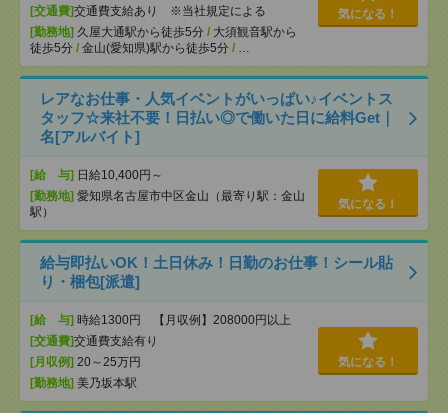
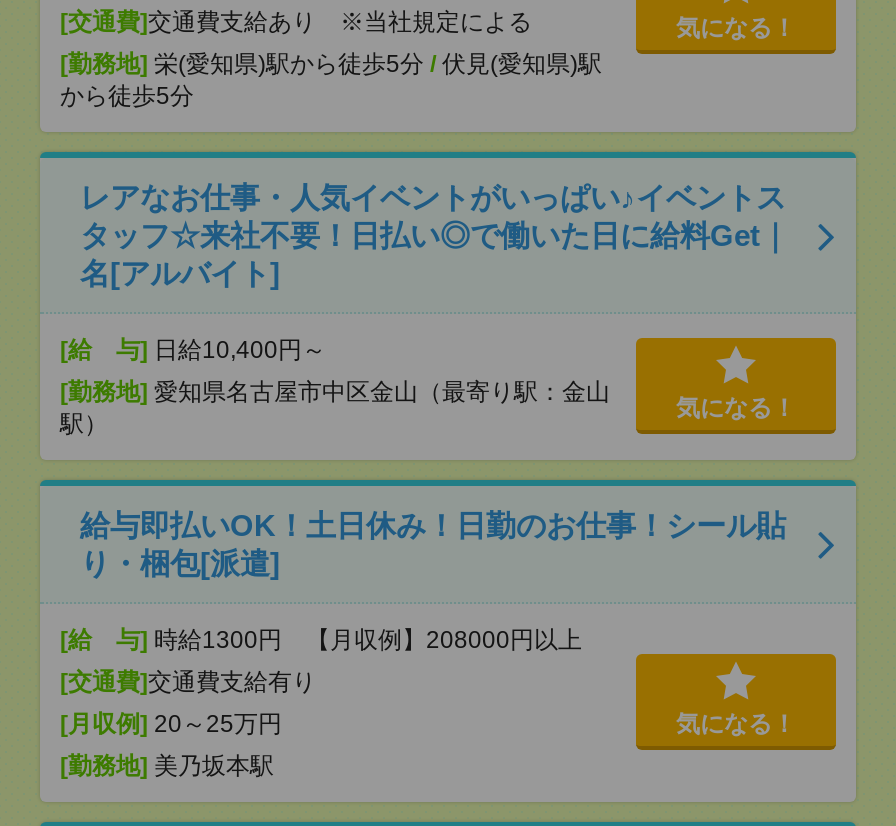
- [勤務地]久屋大通駅から徒歩5分/大須観音駅から
- 徒歩5分/金山(愛知県)駅から徒歩5分/ …
+ [勤務地]栄(愛知県)駅から徒歩5分/伏見(愛知県)駅
+ から徒歩5分
